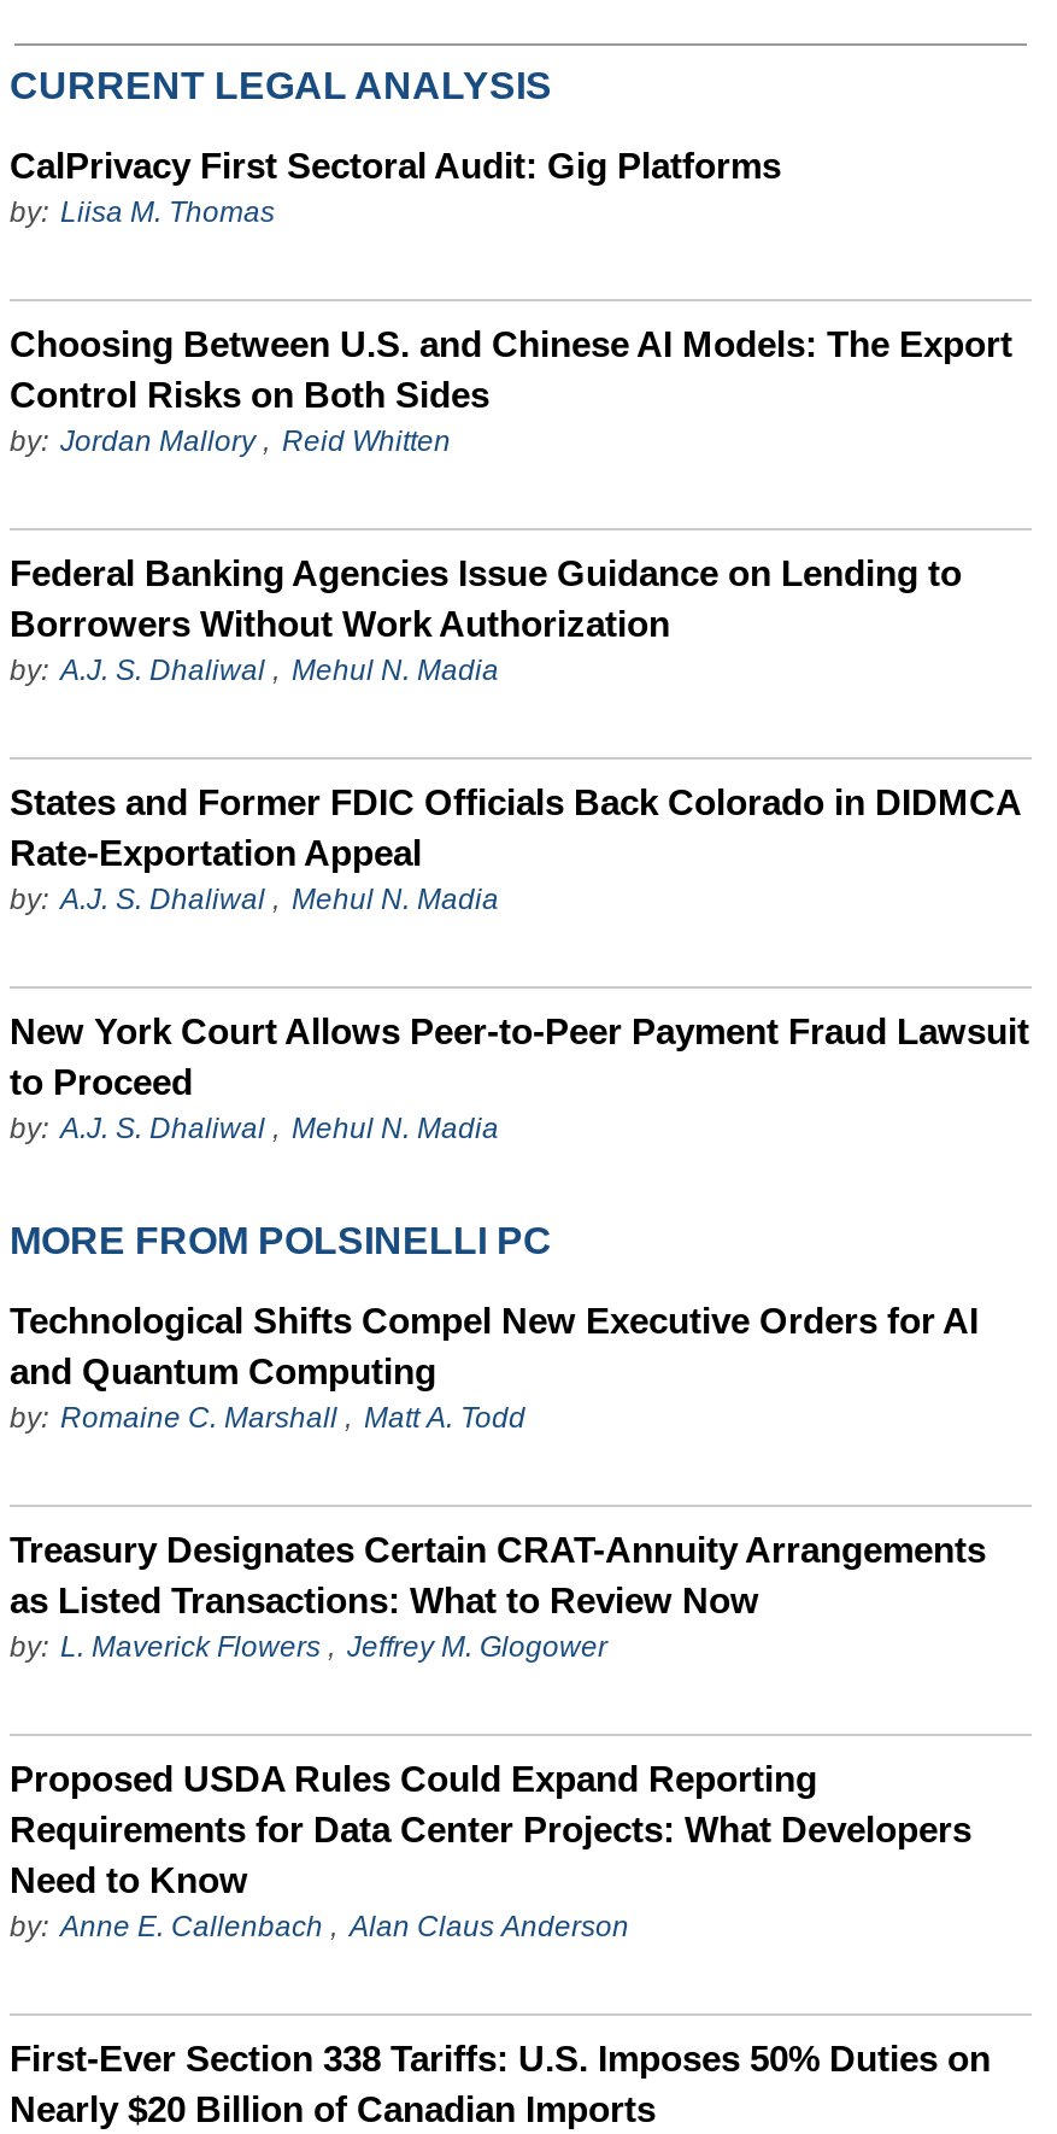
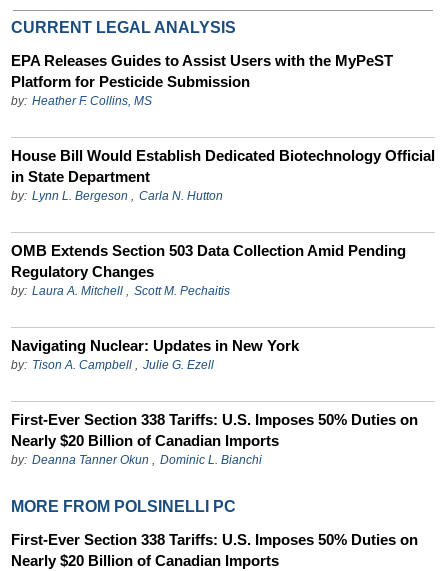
- CalPrivacy First Sectoral Audit: Gig Platforms
- by: Liisa M. Thomas
+ EPA Releases Guides to Assist Users with the MyPeST
+ Platform for Pesticide Submission
+ by: Heather F. Collins, MS

- Choosing Between U.S. and Chinese AI Models: The Export
- Control Risks on Both Sides
- by: Jordan Mallory, Reid Whitten
+ House Bill Would Establish Dedicated Biotechnology Official
+ in State Department
+ by: Lynn L. Bergeson, Carla N. Hutton

- Federal Banking Agencies Issue Guidance on Lending to
- Borrowers Without Work Authorization
- by: A.J. S. Dhaliwal, Mehul N. Madia
+ OMB Extends Section 503 Data Collection Amid Pending
+ Regulatory Changes
+ by: Laura A. Mitchell, Scott M. Pechaitis

- States and Former FDIC Officials Back Colorado in DIDMCA
- Rate-Exportation Appeal
- by: A.J. S. Dhaliwal, Mehul N. Madia
+ Navigating Nuclear: Updates in New York
+ by: Tison A. Campbell, Julie G. Ezell

- New York Court Allows Peer-to-Peer Payment Fraud Lawsuit
- to Proceed
- by: A.J. S. Dhaliwal, Mehul N. Madia
+ First-Ever Section 338 Tariffs: U.S. Imposes 50% Duties on
+ Nearly $20 Billion of Canadian Imports
+ by: Deanna Tanner Okun, Dominic L. Bianchi

- Technological Shifts Compel New Executive Orders for AI
- and Quantum Computing
- by: Romaine C. Marshall, Matt A. Todd
- Treasury Designates Certain CRAT-Annuity Arrangements
- as Listed Transactions: What to Review Now
- by: L. Maverick Flowers, Jeffrey M. Glogower
- Proposed USDA Rules Could Expand Reporting
- Requirements for Data Center Projects: What Developers
- Need to Know
- by: Anne E. Callenbach, Alan Claus Anderson
